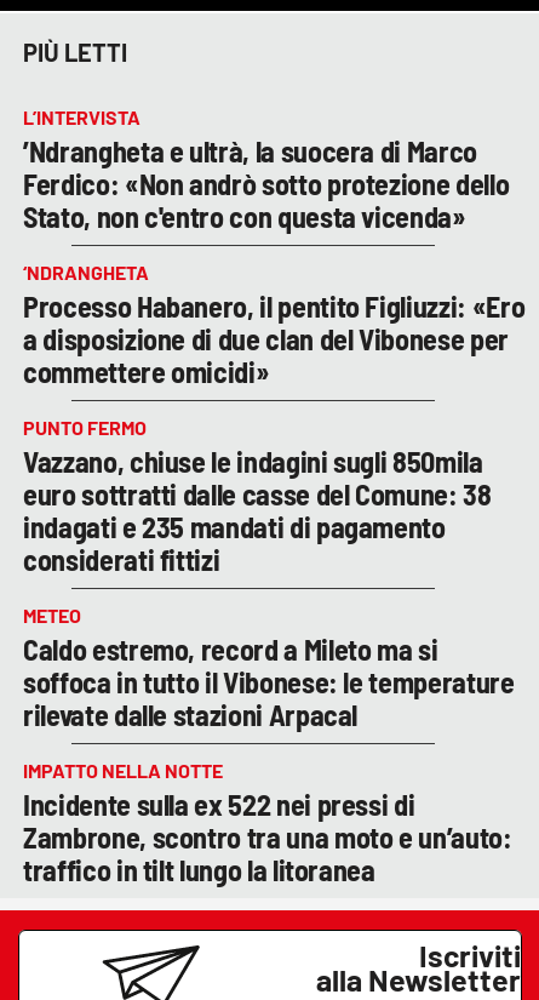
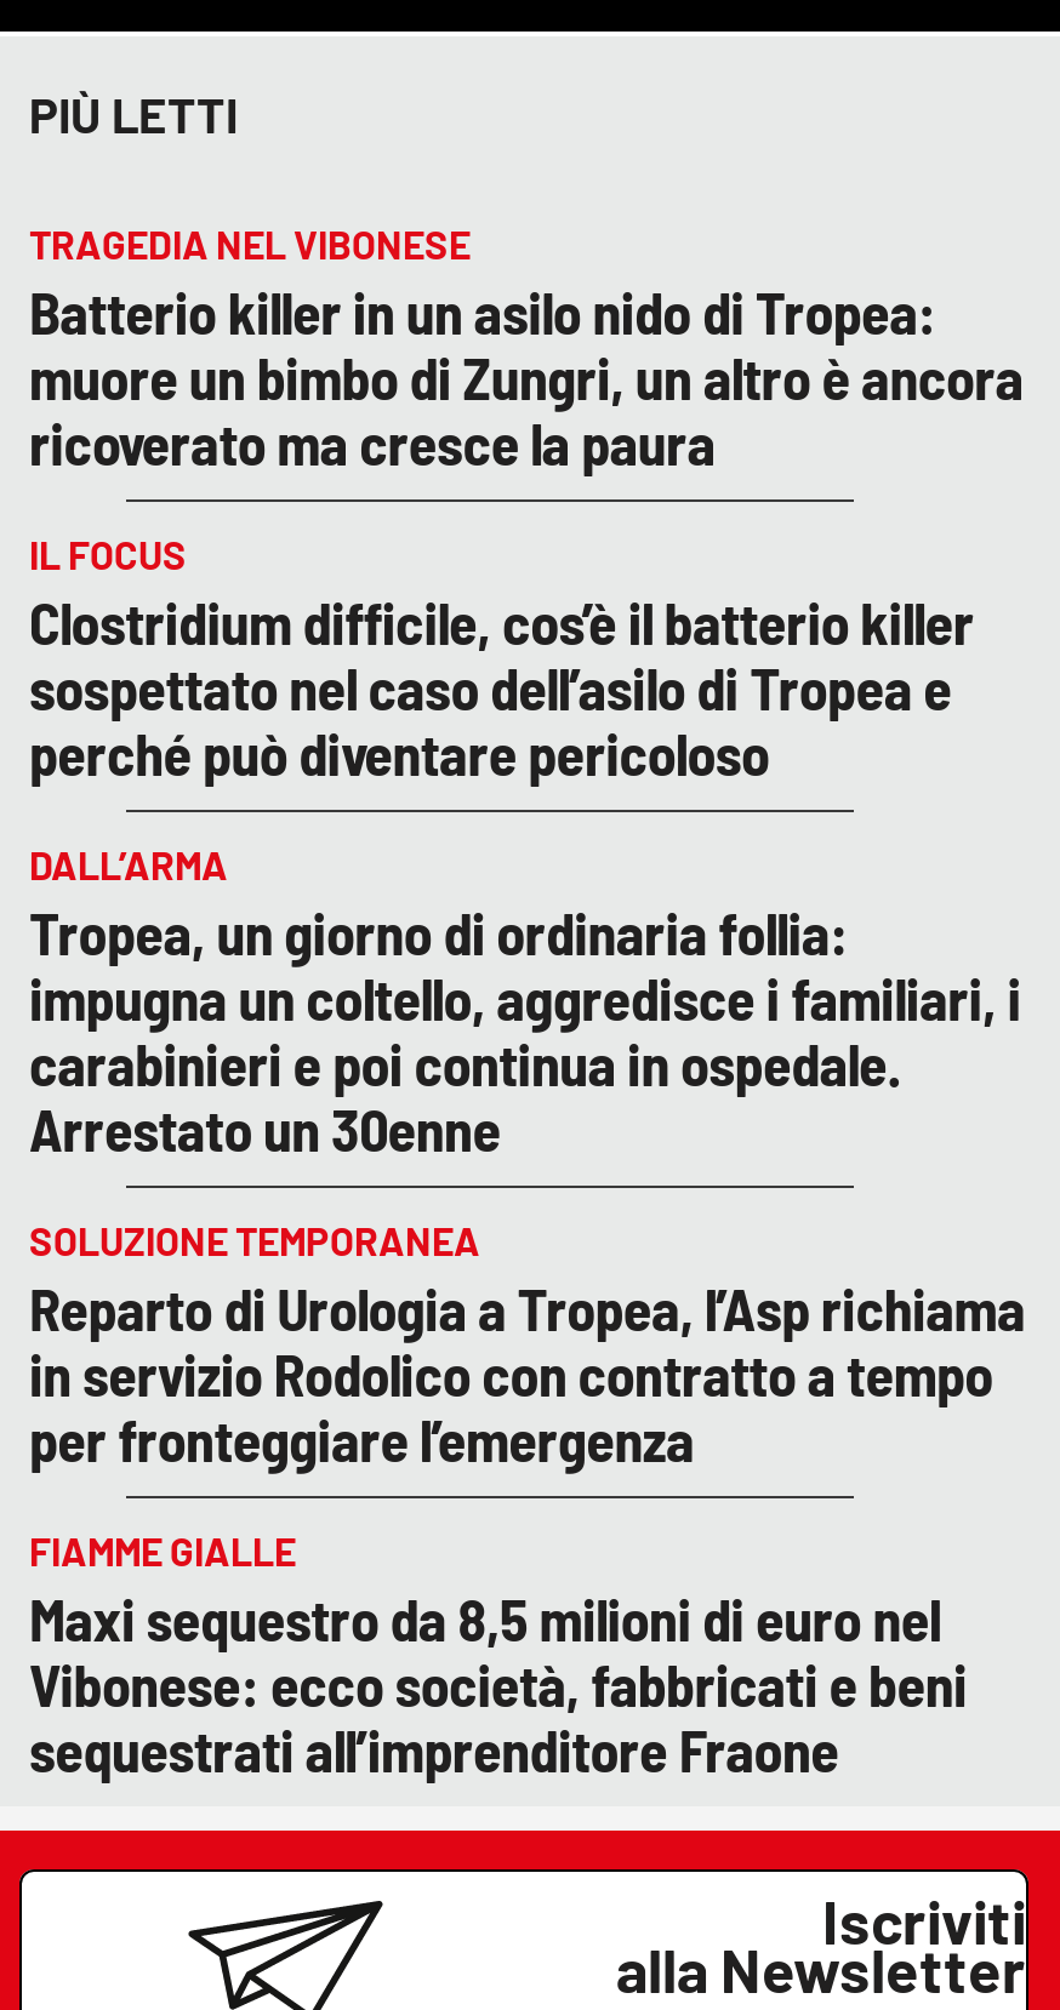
- L’INTERVISTA
- ’Ndrangheta e ultrà, la suocera di Marco
- Ferdico: «Non andrò sotto protezione dello
- Stato, non c'entro con questa vicenda»
+ TRAGEDIA NEL VIBONESE
+ Batterio killer in un asilo nido di Tropea:
+ muore un bimbo di Zungri, un altro è ancora
+ ricoverato ma cresce la paura

- ‘NDRANGHETA
- Processo Habanero, il pentito Figliuzzi: «Ero
- a disposizione di due clan del Vibonese per
- commettere omicidi»
+ IL FOCUS
+ Clostridium difficile, cos’è il batterio killer
+ sospettato nel caso dell’asilo di Tropea e
+ perché può diventare pericoloso

- PUNTO FERMO
- Vazzano, chiuse le indagini sugli 850mila
- euro sottratti dalle casse del Comune: 38
- indagati e 235 mandati di pagamento
- considerati fittizi
+ DALL’ARMA
+ Tropea, un giorno di ordinaria follia:
+ impugna un coltello, aggredisce i familiari, i
+ carabinieri e poi continua in ospedale.
+ Arrestato un 30enne

- METEO
- Caldo estremo, record a Mileto ma si
- soffoca in tutto il Vibonese: le temperature
- rilevate dalle stazioni Arpacal
+ SOLUZIONE TEMPORANEA
+ Reparto di Urologia a Tropea, l’Asp richiama
+ in servizio Rodolico con contratto a tempo
+ per fronteggiare l’emergenza

- IMPATTO NELLA NOTTE
- Incidente sulla ex 522 nei pressi di
- Zambrone, scontro tra una moto e un’auto:
- traffico in tilt lungo la litoranea
+ FIAMME GIALLE
+ Maxi sequestro da 8,5 milioni di euro nel
+ Vibonese: ecco società, fabbricati e beni
+ sequestrati all’imprenditore Fraone
